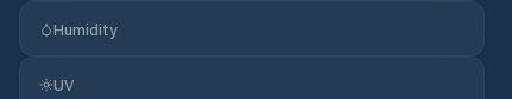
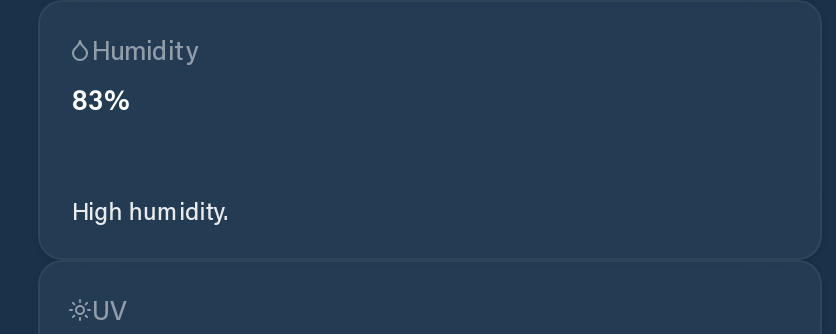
+ 83%
+ High humidity.
